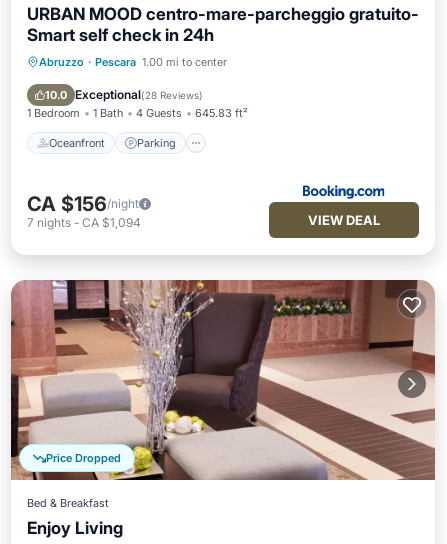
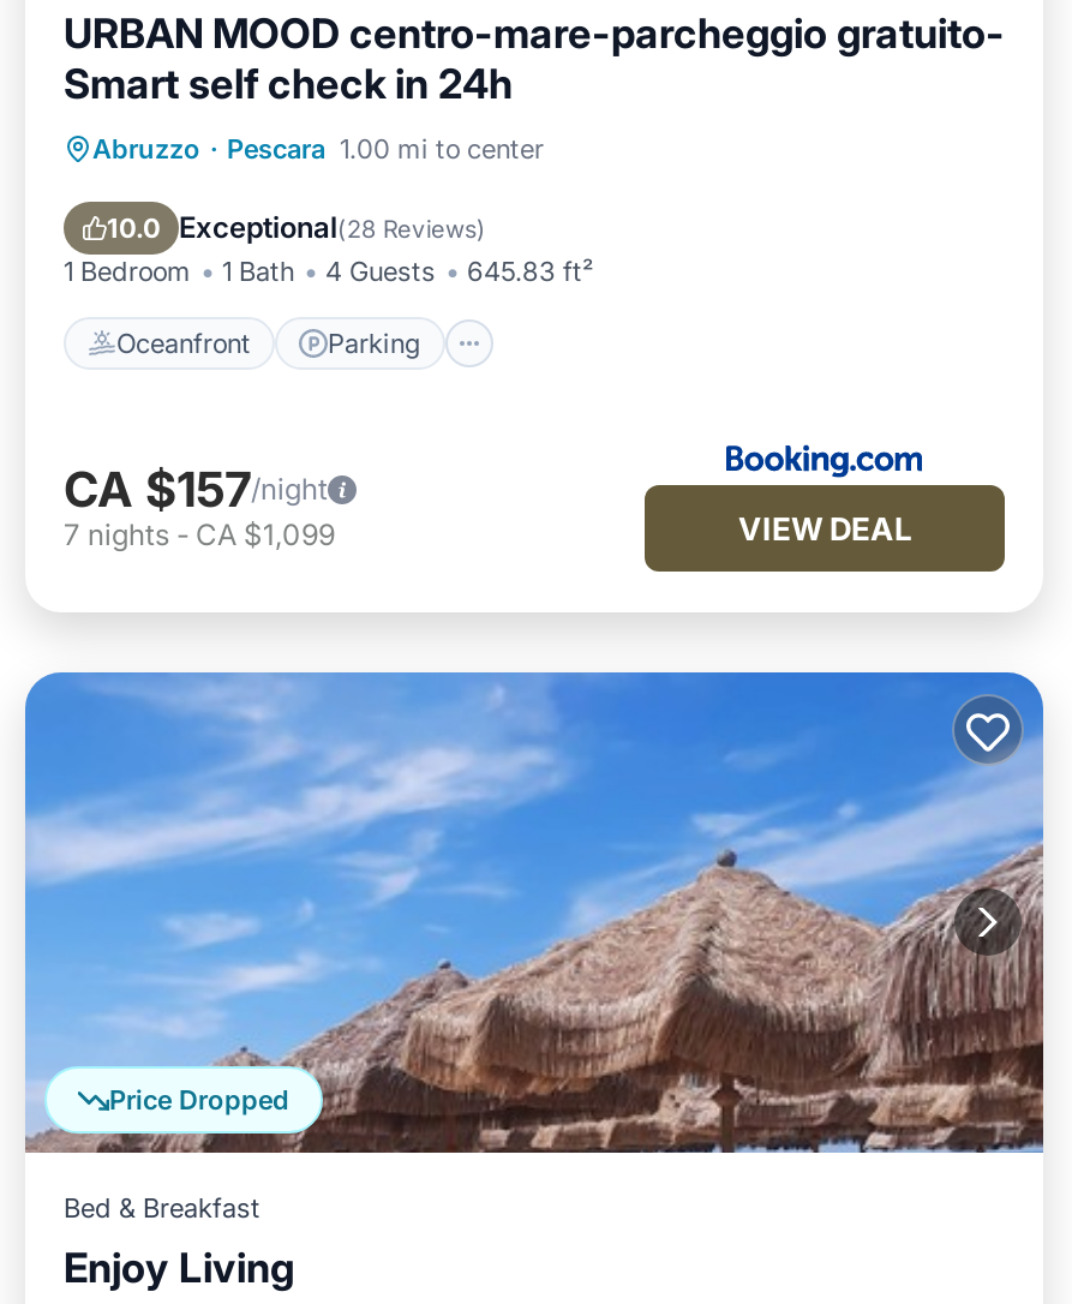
- CA $156/night
+ CA $157/night

- 7 nights - CA $1,094
+ 7 nights - CA $1,099

- [image]
+ [image]
